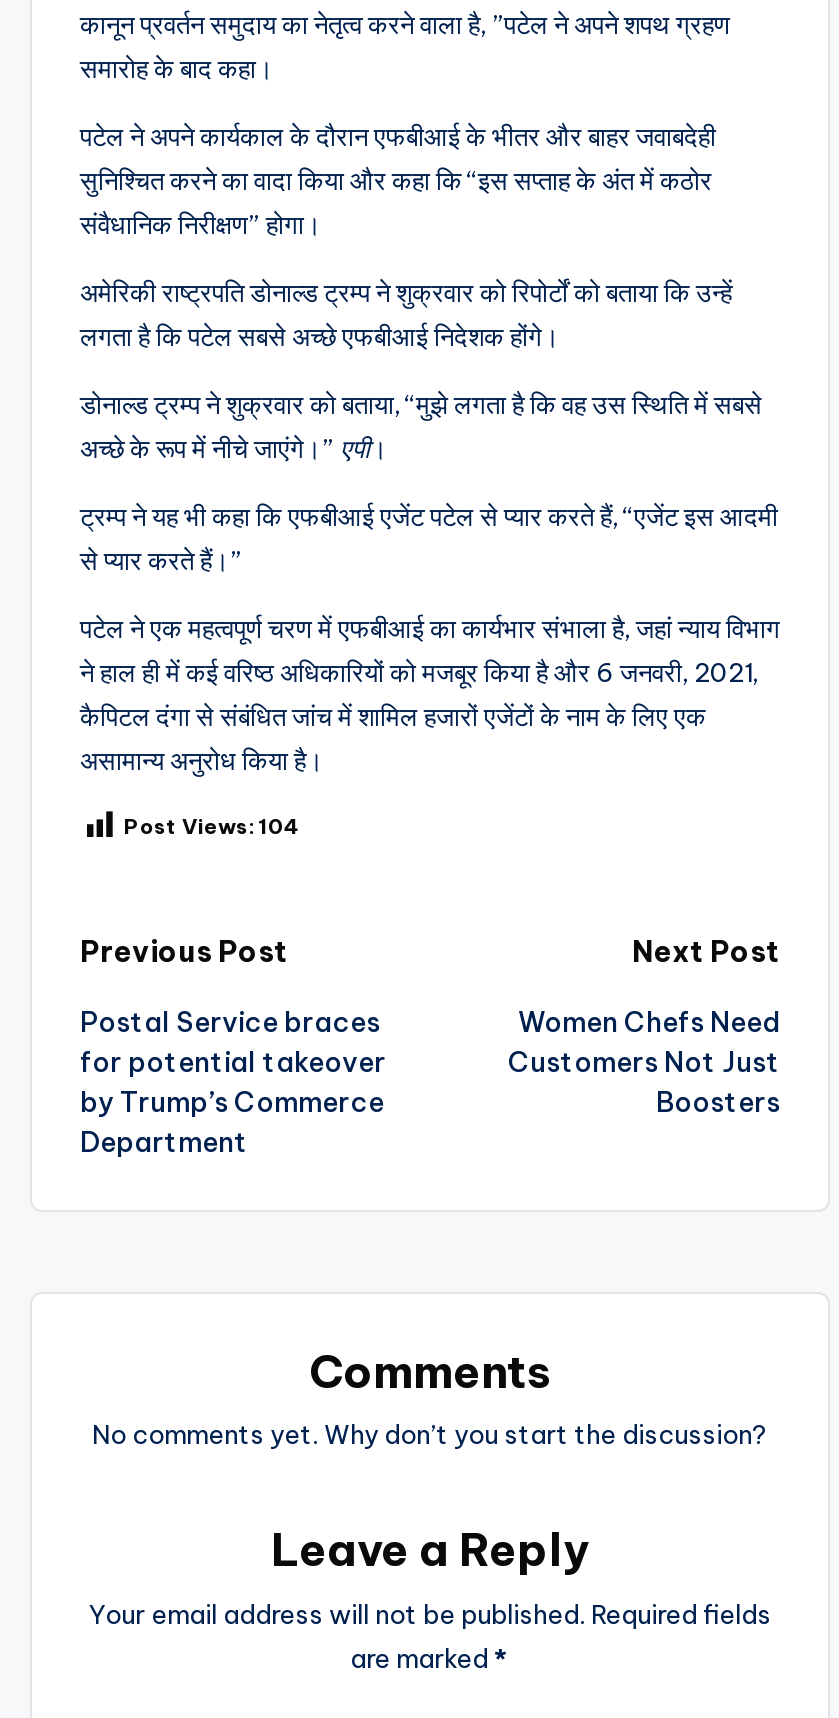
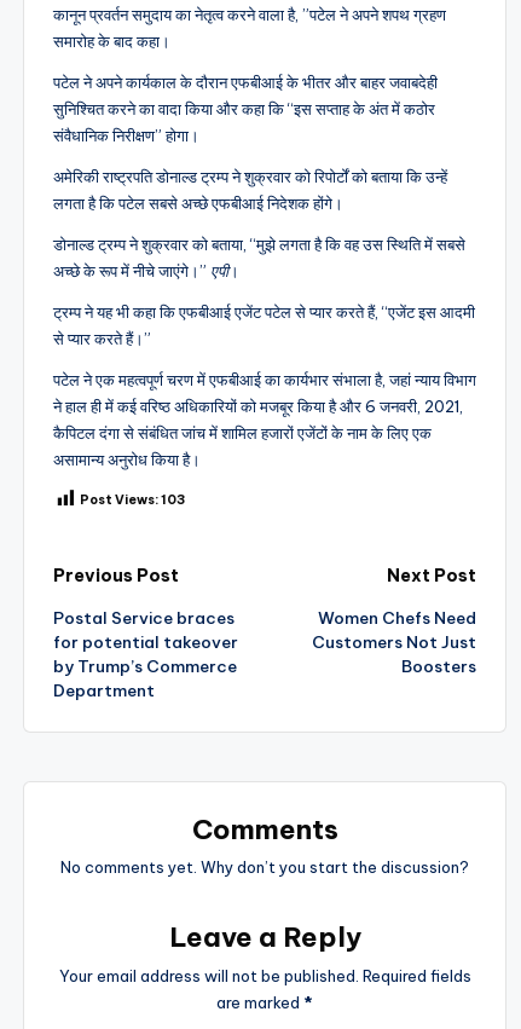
- Post Views: 104
+ Post Views: 103
